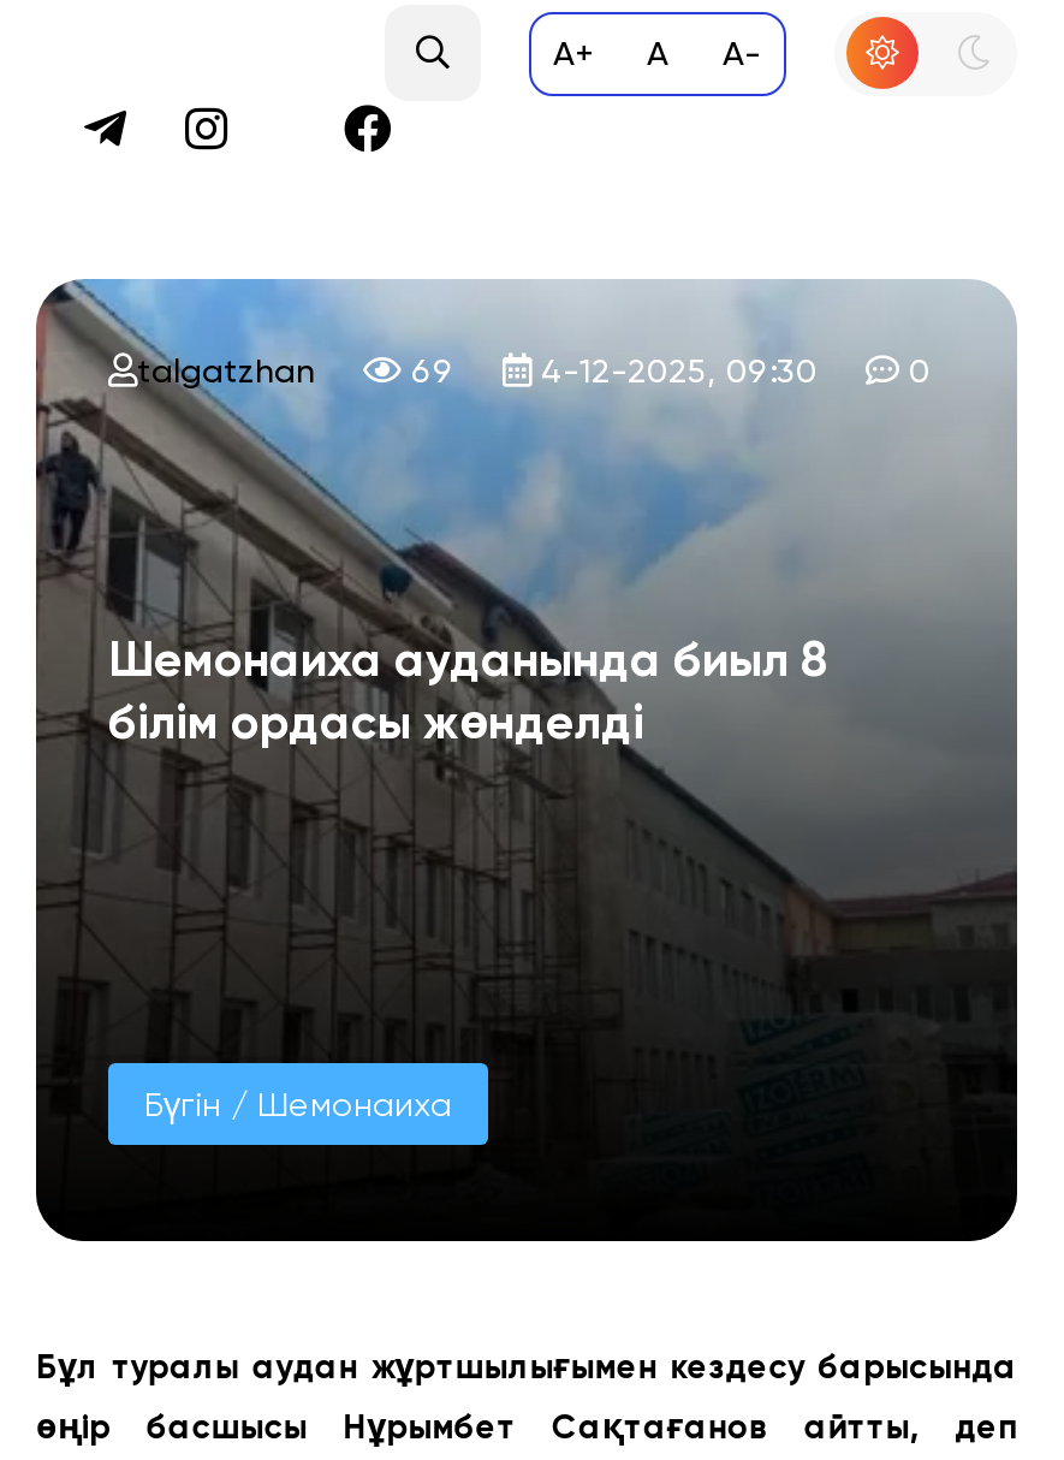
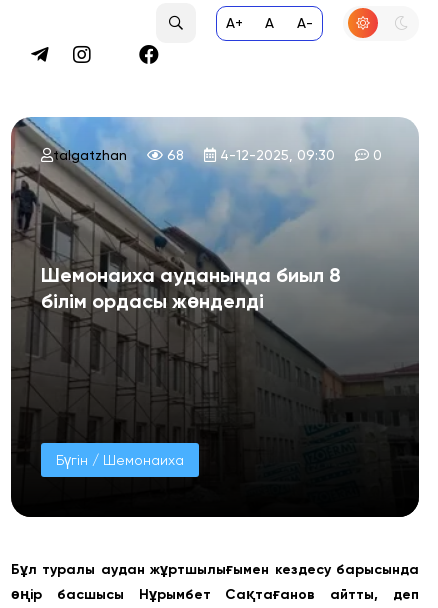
- 69 4-12-2025, 09:30
+ 68 4-12-2025, 09:30
